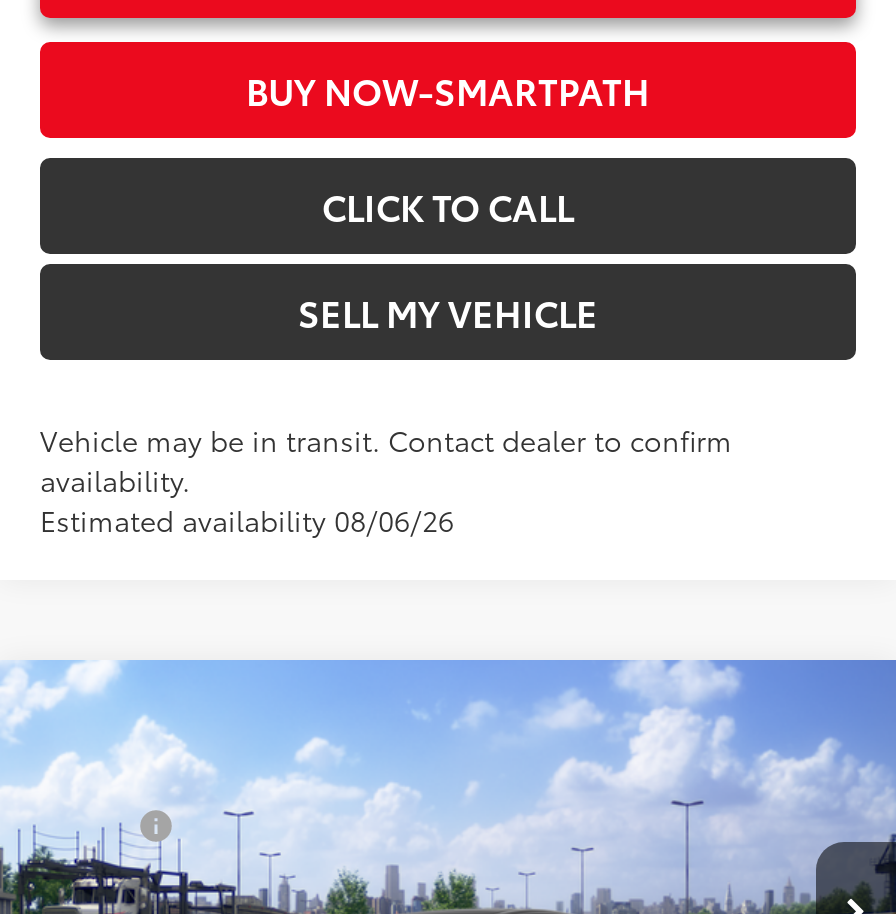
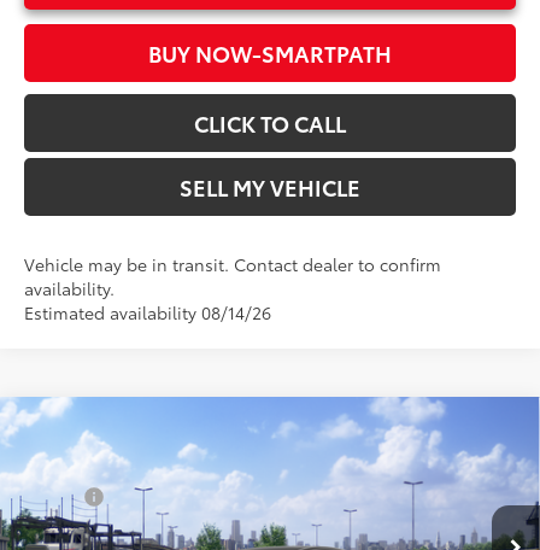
- Estimated availability 08/06/26
+ Estimated availability 08/14/26
